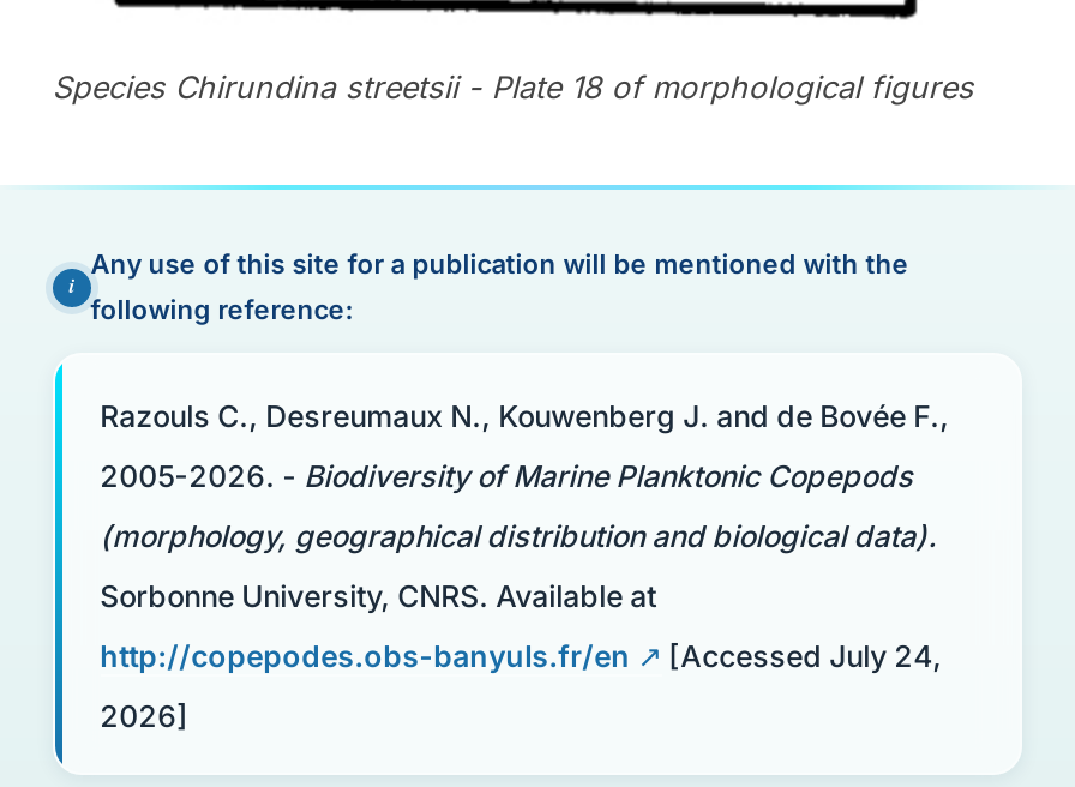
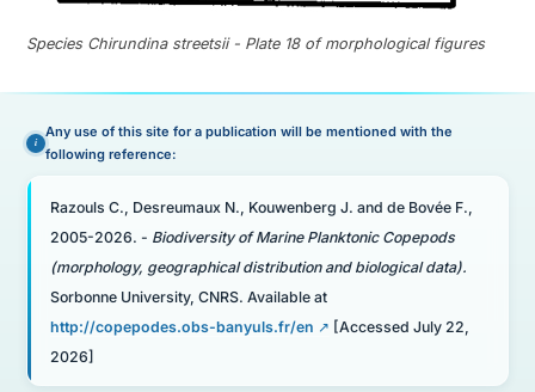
- [Accessed July 24,
+ [Accessed July 22,
